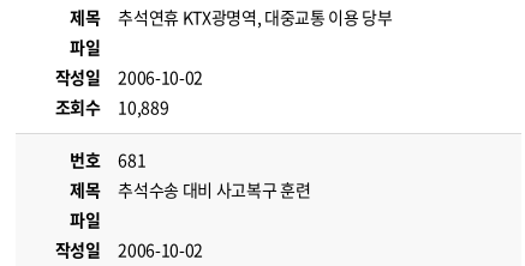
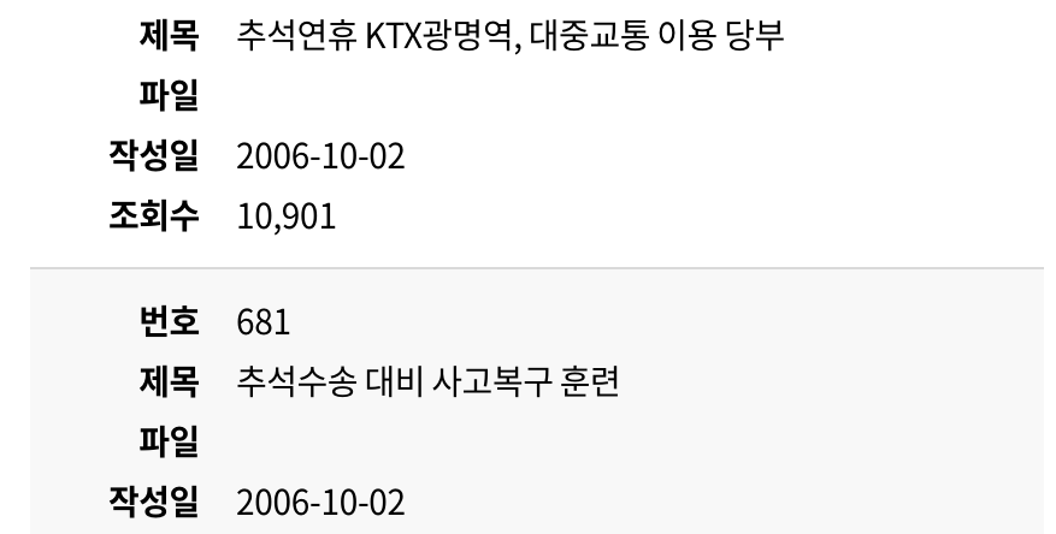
- 조회수 10,889
+ 조회수 10,901
